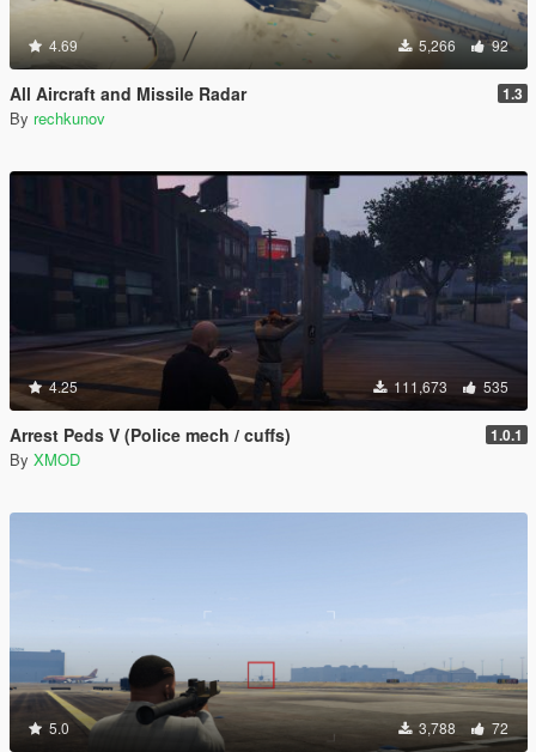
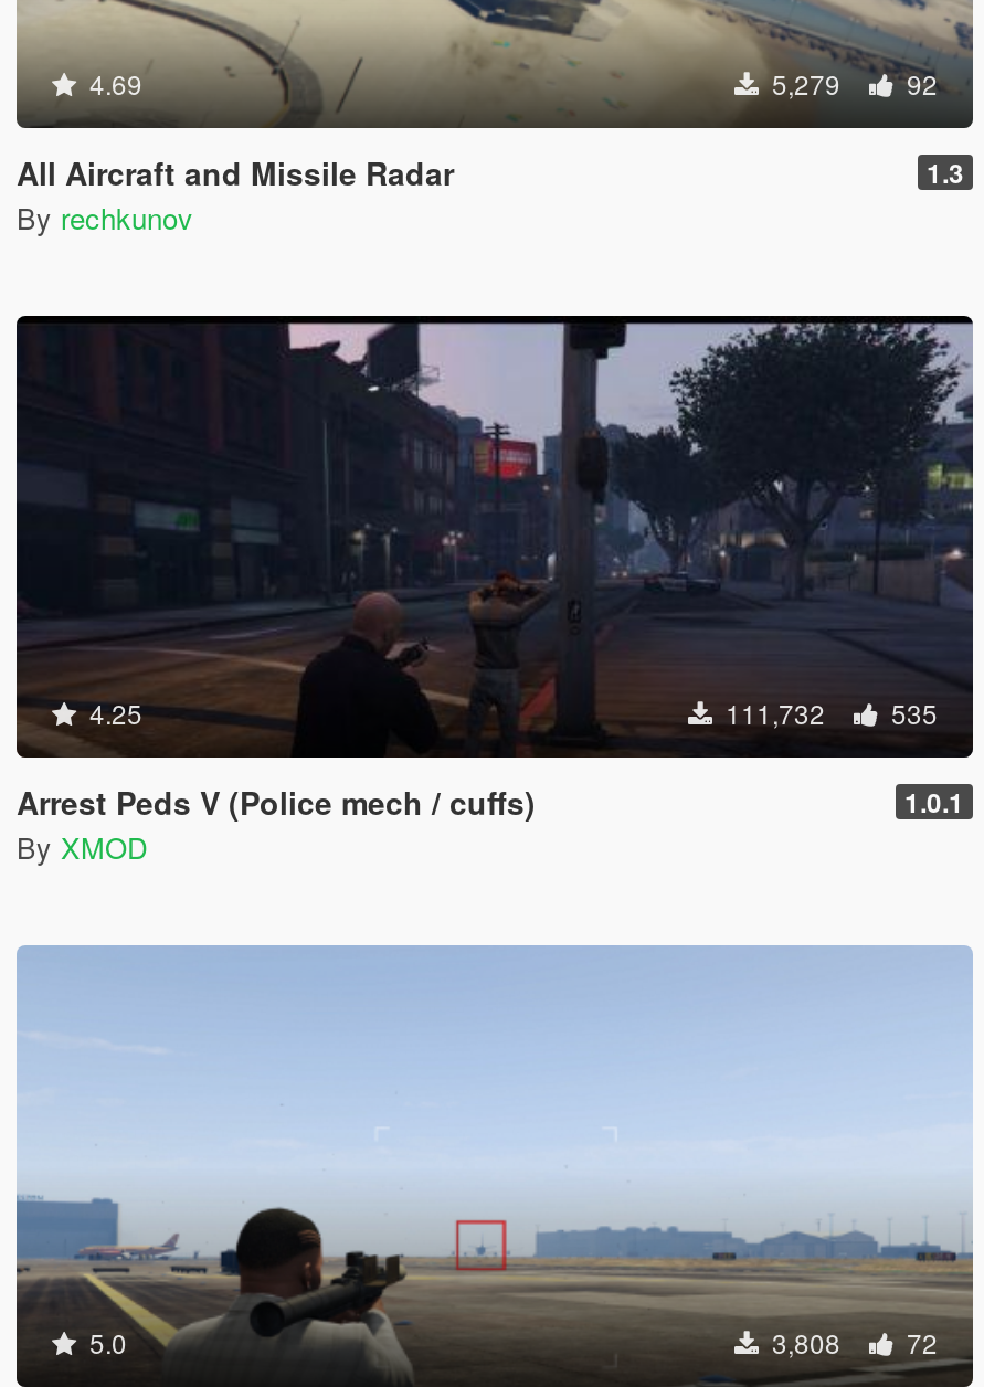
- 5,266 92
+ 5,279 92

- 111,673 535
+ 111,732 535

- 3,788 72
+ 3,808 72
